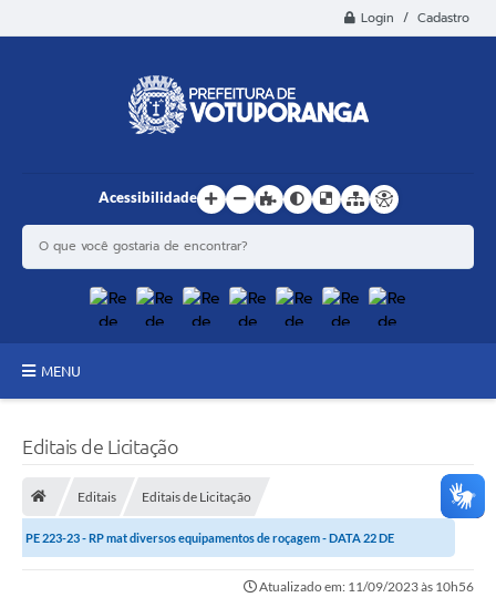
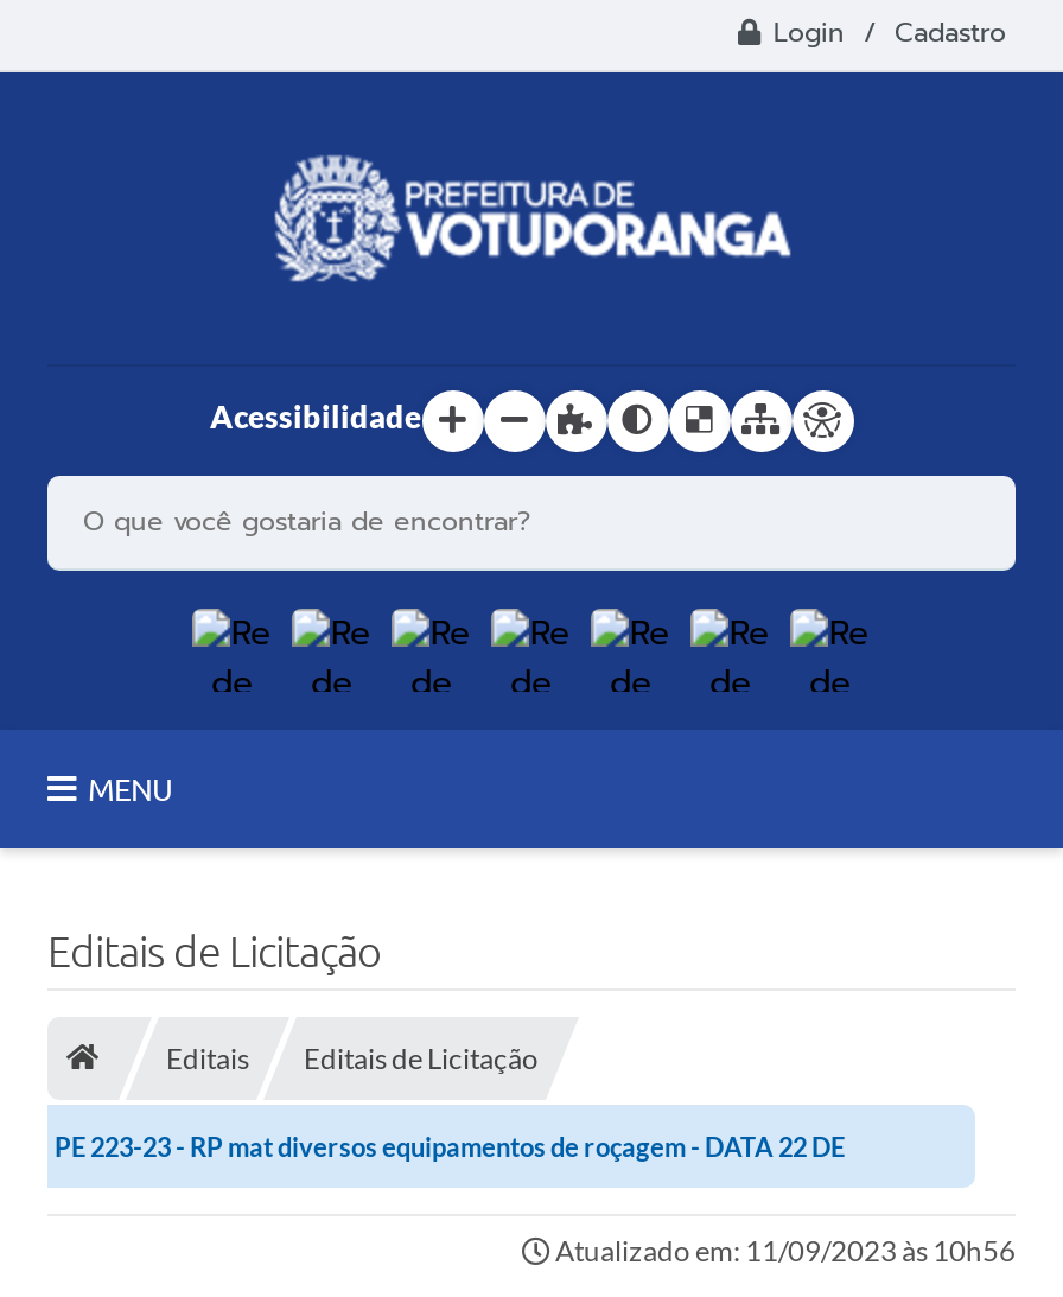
- [image]
